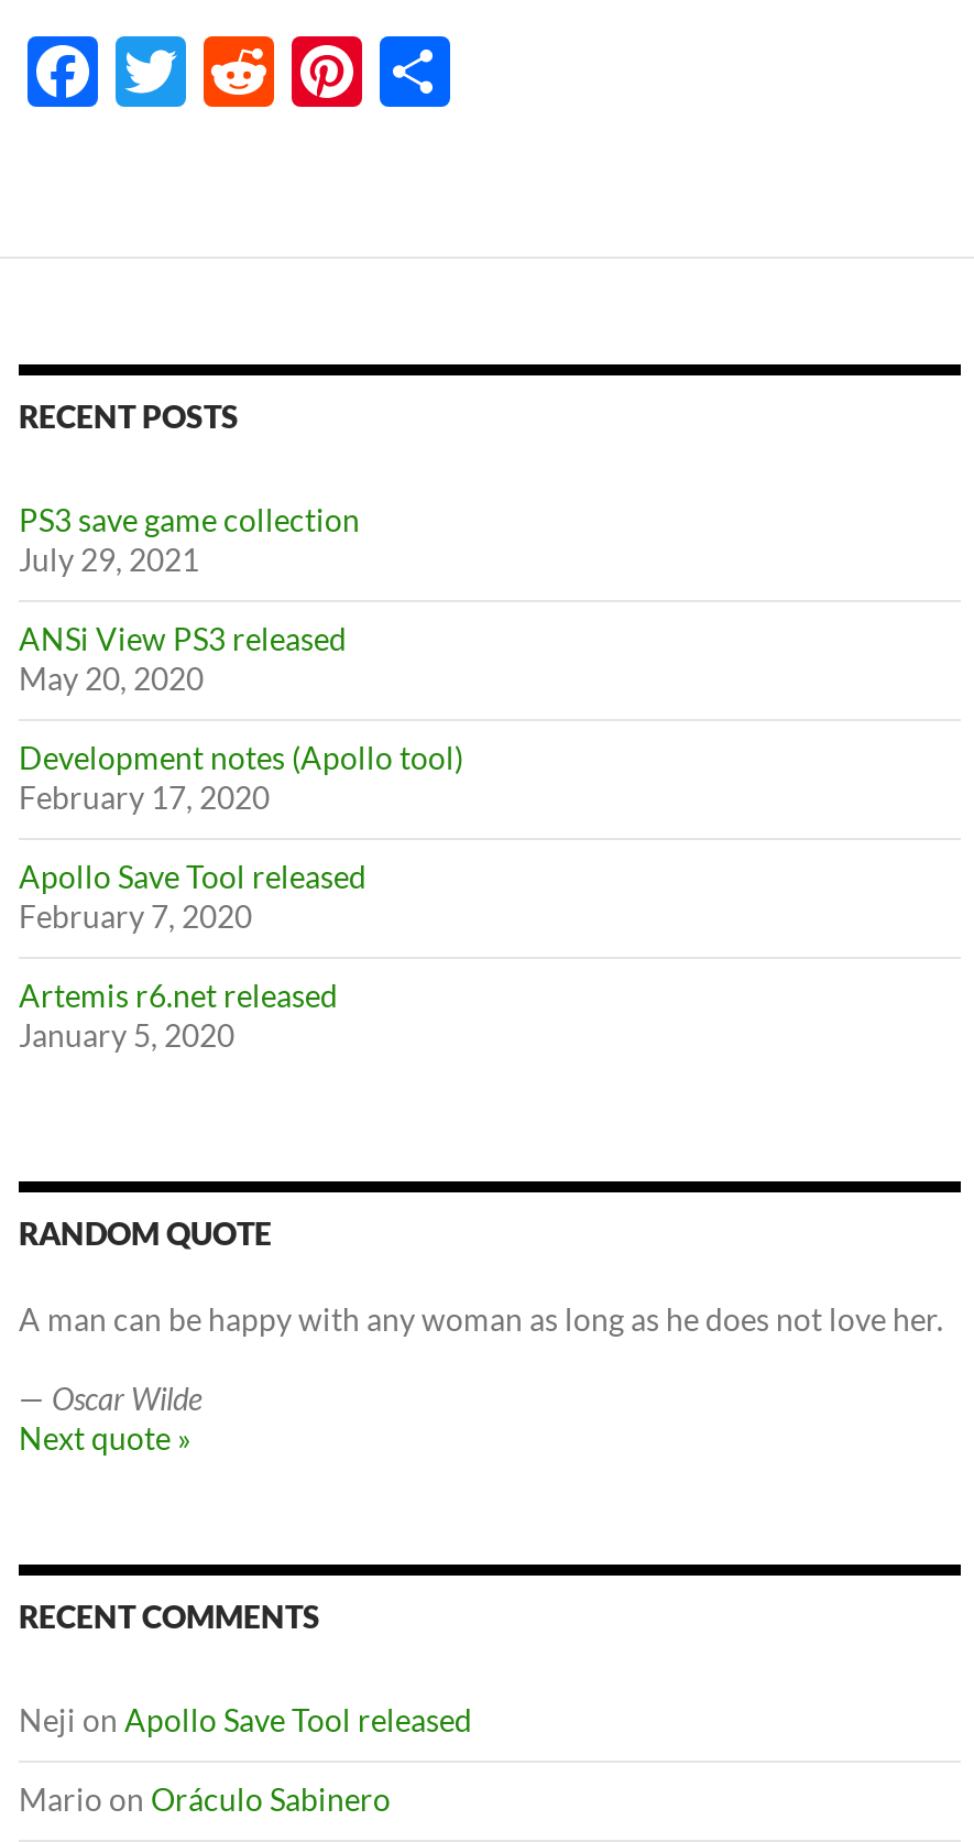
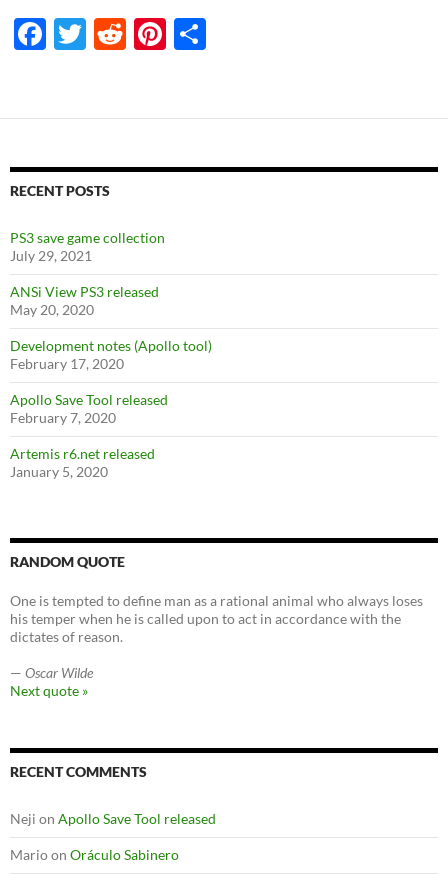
- A man can be happy with any woman as long as he does not love her.
+ One is tempted to define man as a rational animal who always loses
+ his temper when he is called upon to act in accordance with the
+ dictates of reason.
